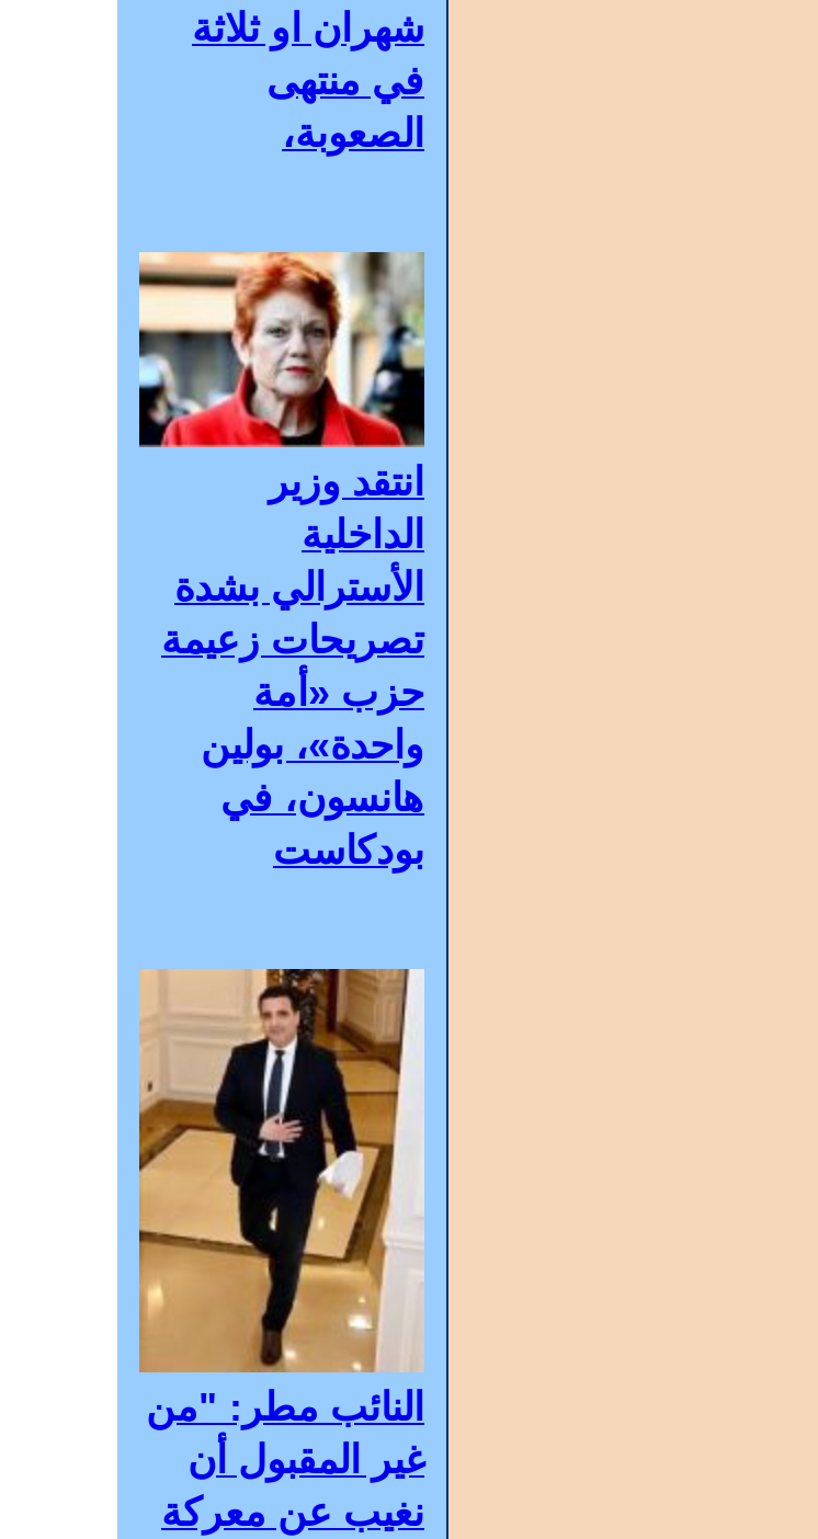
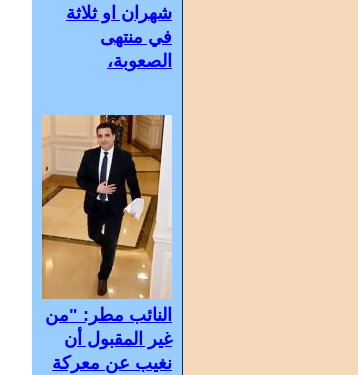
- [image]
- انتقد وزير
- الداخلية
- الأسترالي بشدة
- تصريحات زعيمة
- حزب «أمة
- واحدة»، بولين
- هانسون، في
- بودكاست
